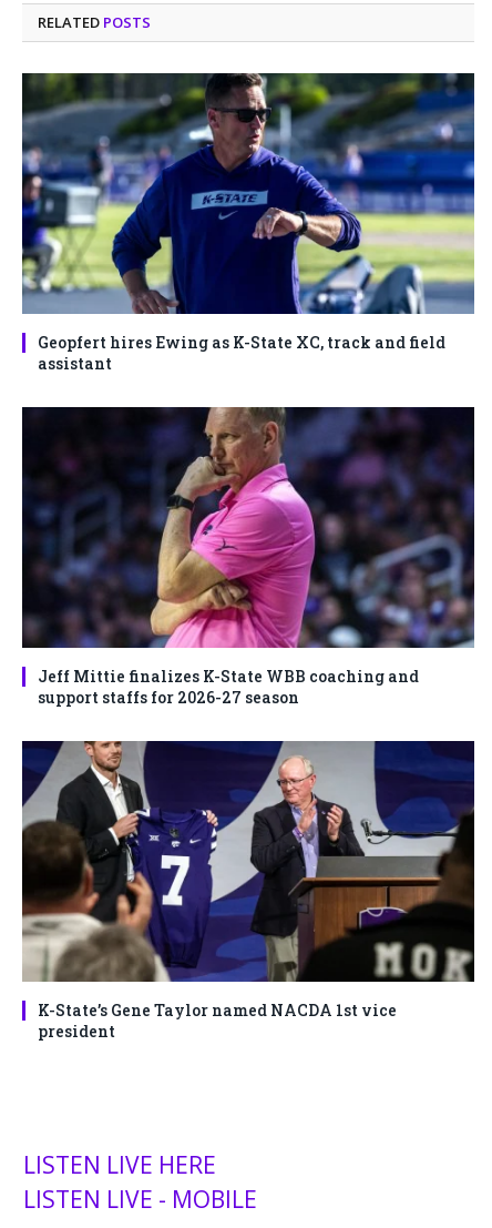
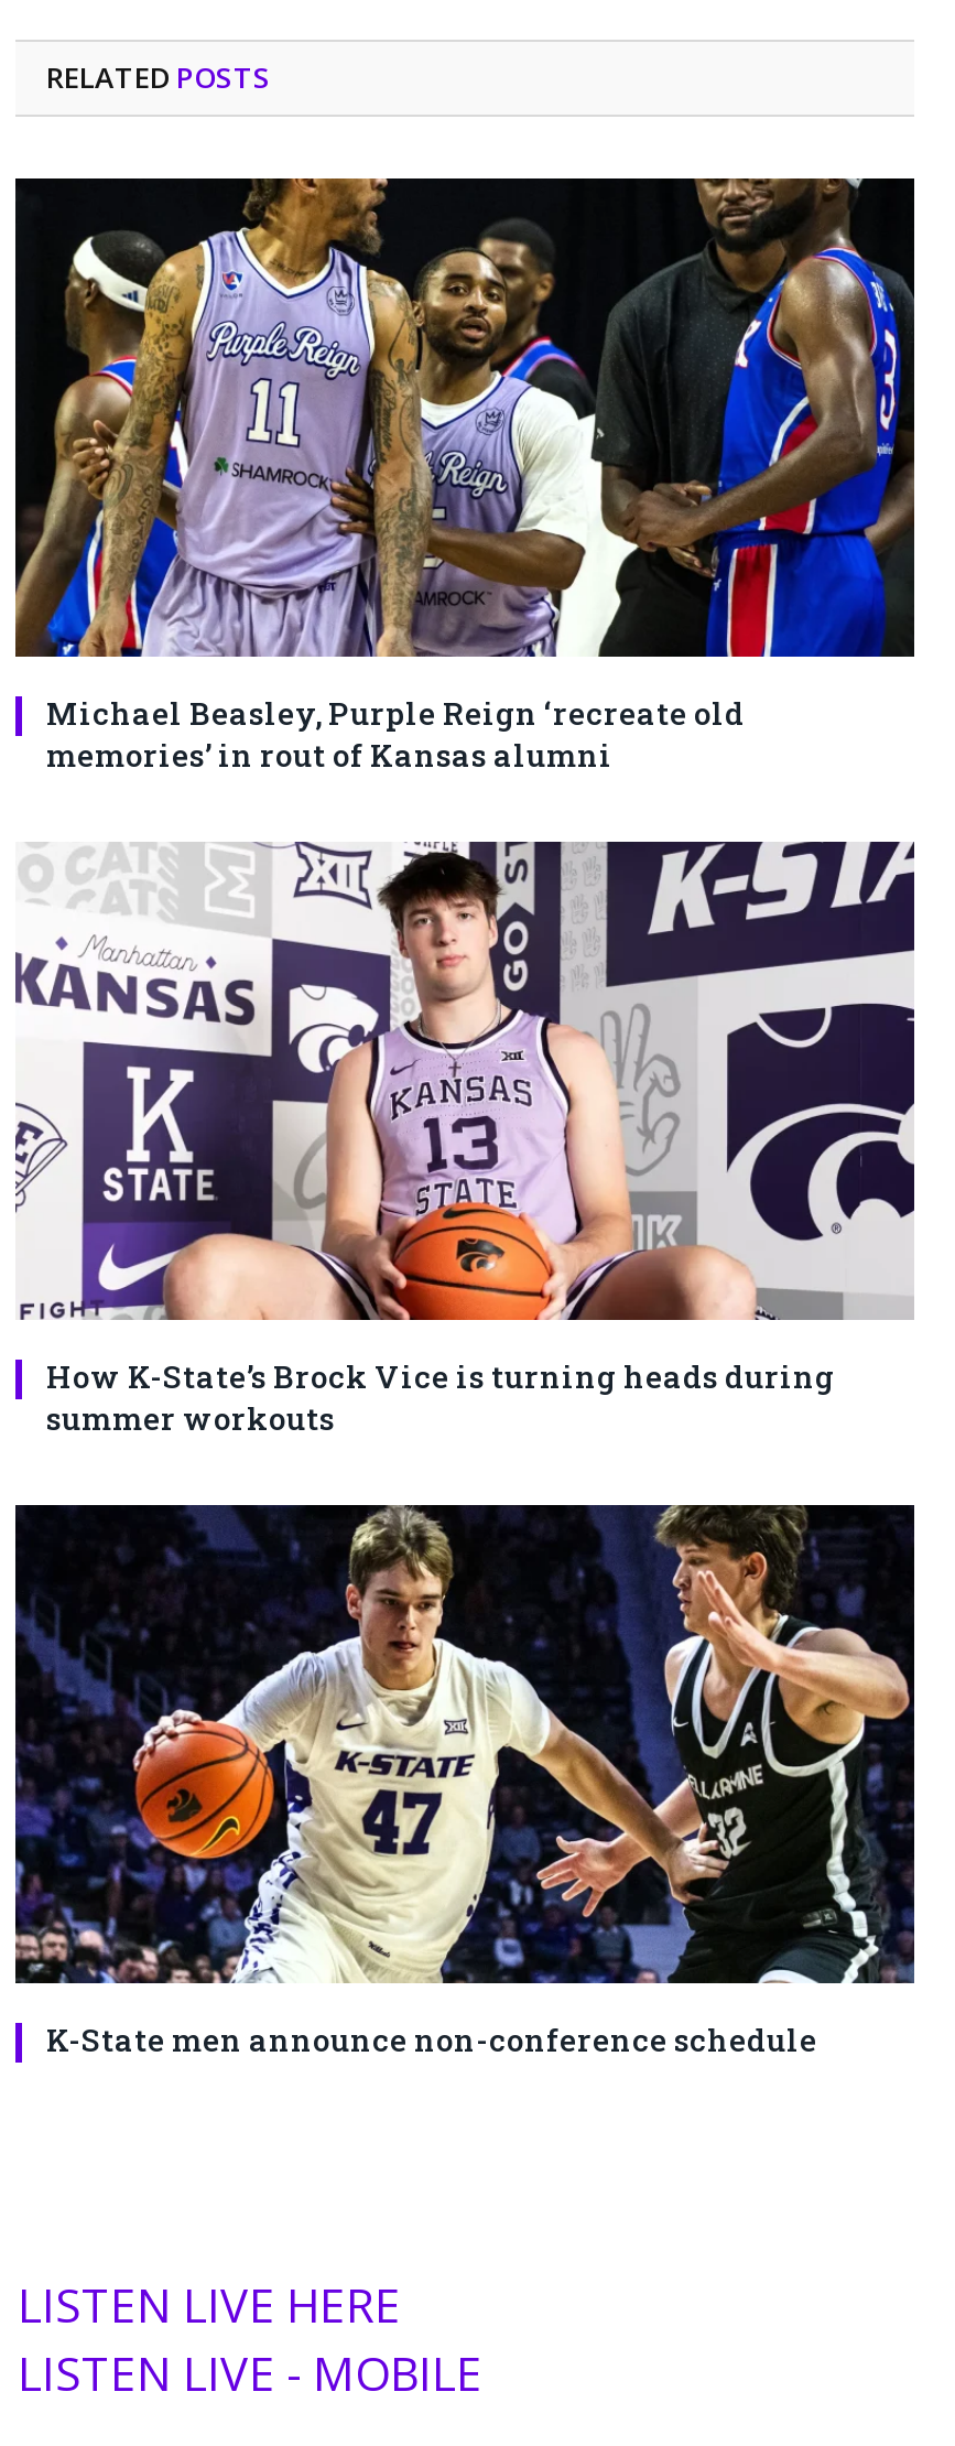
- [image]
- Geopfert hires Ewing as K-State XC, track and field
- assistant
+ [image]
+ Michael Beasley, Purple Reign ‘recreate old
+ memories’ in rout of Kansas alumni

- [image]
- Jeff Mittie finalizes K-State WBB coaching and
- support staffs for 2026-27 season
+ [image]
+ How K-State’s Brock Vice is turning heads during
+ summer workouts

- [image]
- K-State’s Gene Taylor named NACDA 1st vice
- president
+ [image]
+ K-State men announce non-conference schedule
